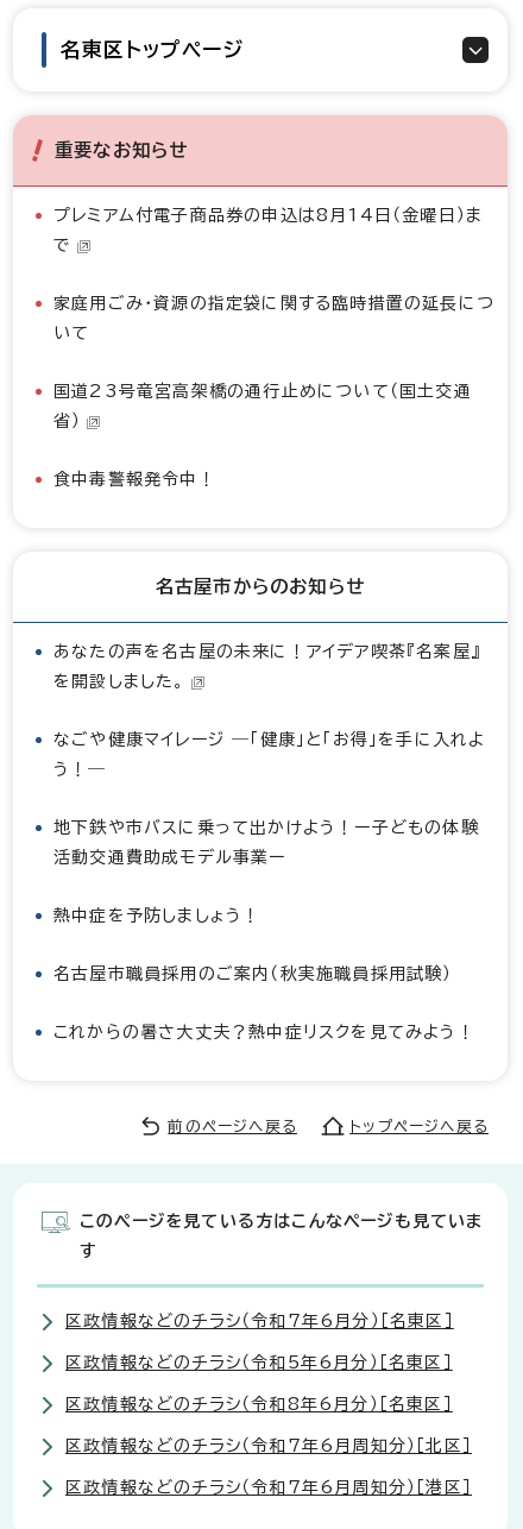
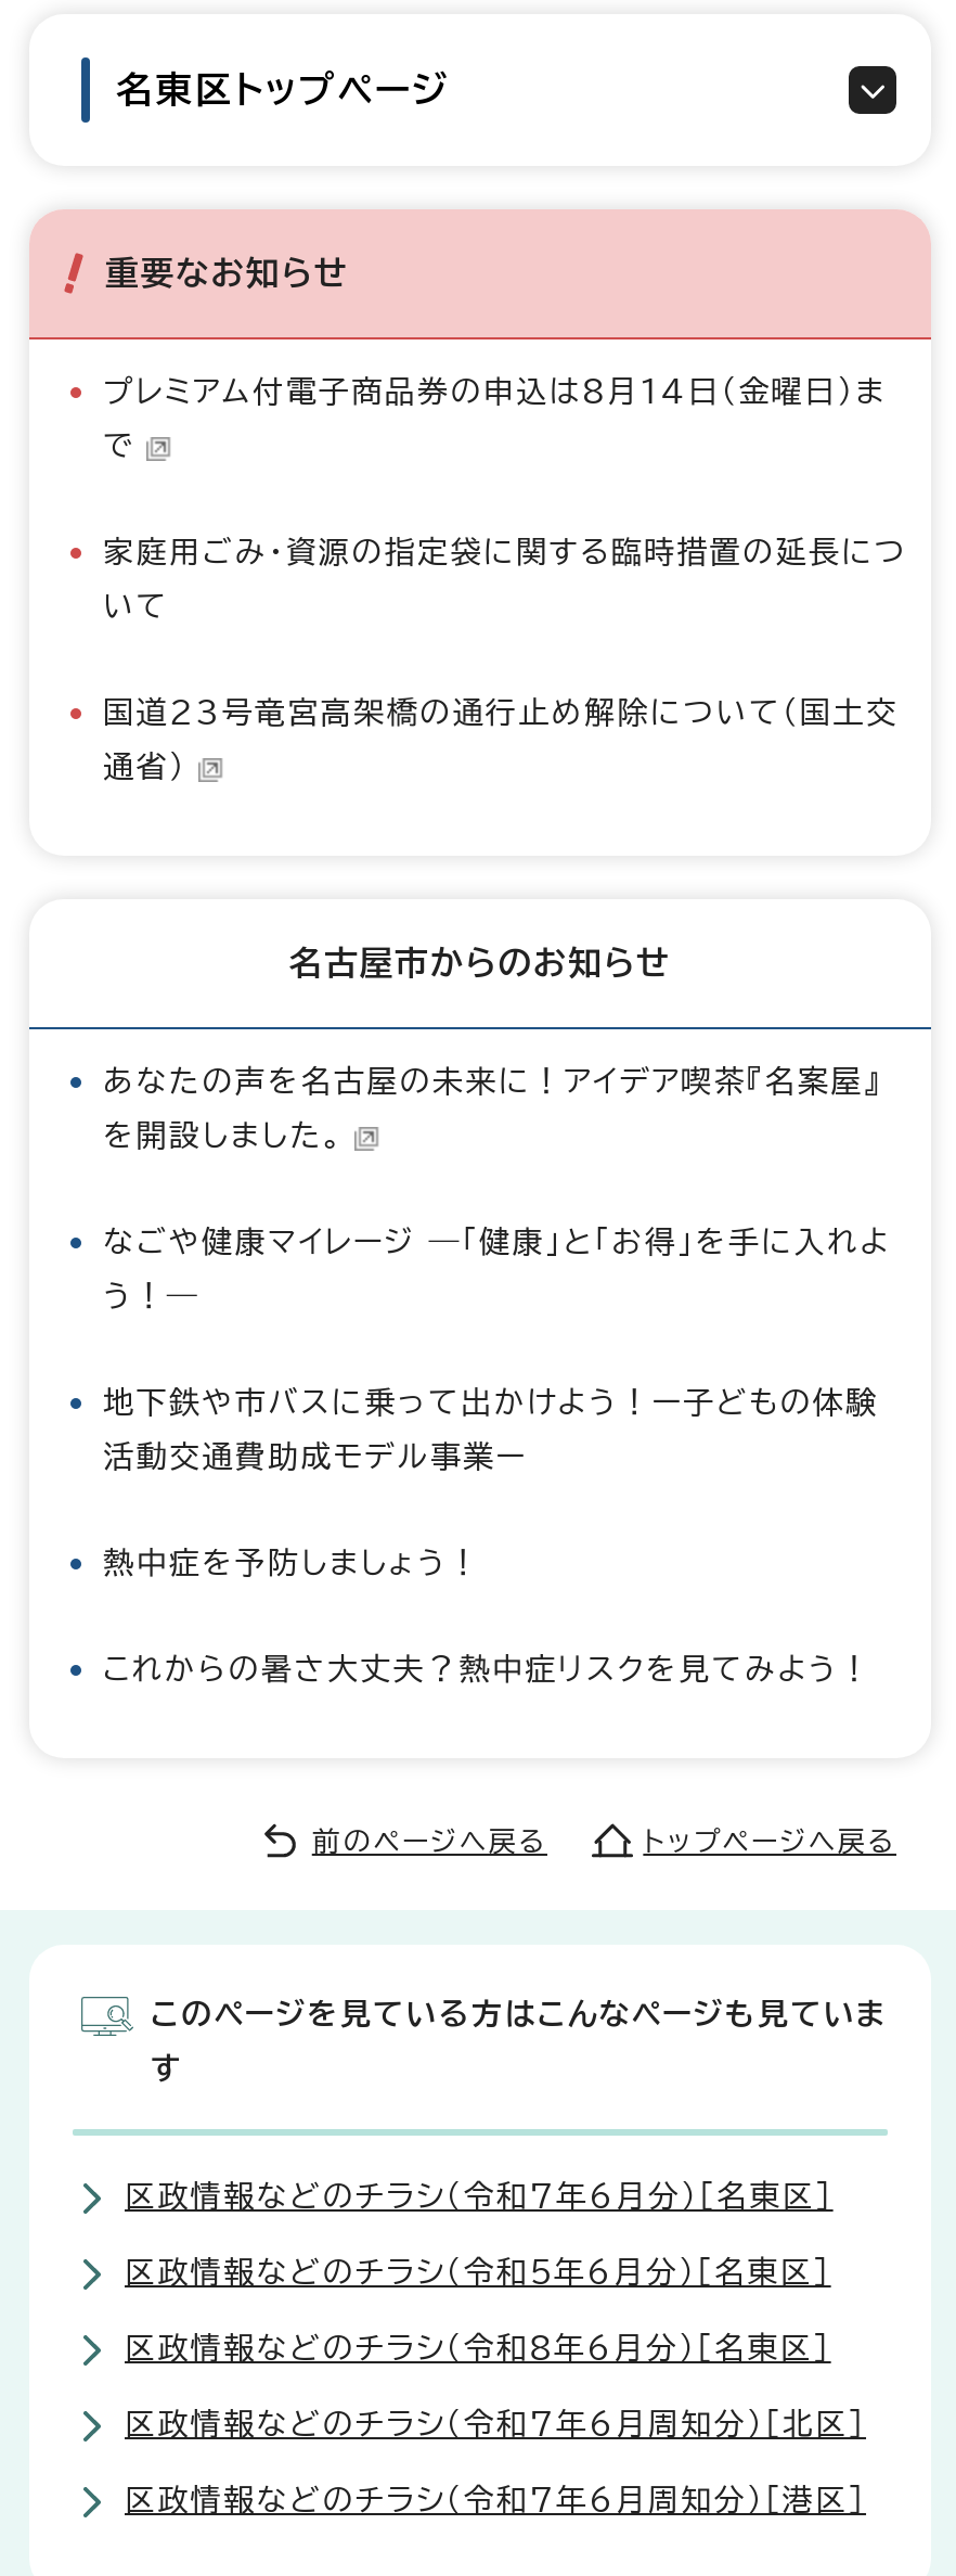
- 国道23号竜宮高架橋の通行止めについて（国土交通
- 省）
- 食中毒警報発令中！
+ 国道23号竜宮高架橋の通行止め解除について（国土交
+ 通省）

- 名古屋市職員採用のご案内（秋実施職員採用試験）
